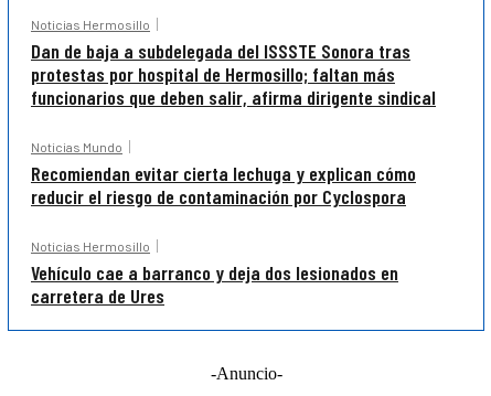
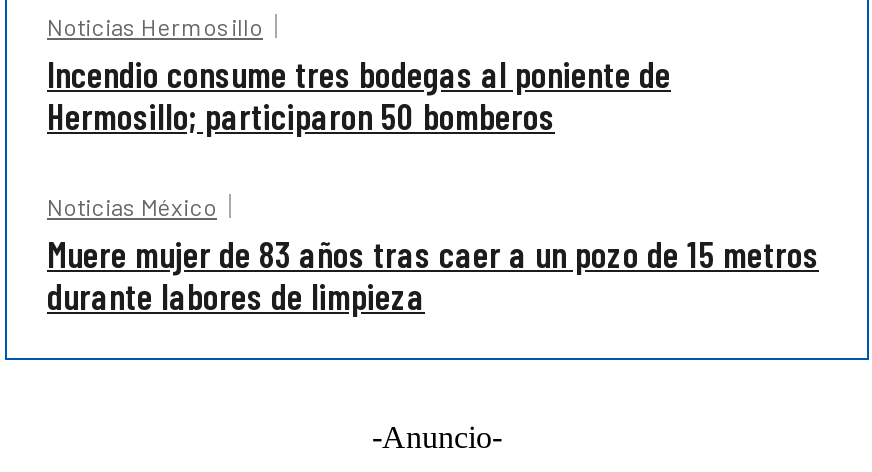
- Dan de baja a subdelegada del ISSSTE Sonora tras
- protestas por hospital de Hermosillo; faltan más
- funcionarios que deben salir, afirma dirigente sindical
- Noticias Mundo
- Recomiendan evitar cierta lechuga y explican cómo
- reducir el riesgo de contaminación por Cyclospora
- Noticias Hermosillo
- Vehículo cae a barranco y deja dos lesionados en
- carretera de Ures
+ Incendio consume tres bodegas al poniente de
+ Hermosillo; participaron 50 bomberos
+ Noticias México
+ Muere mujer de 83 años tras caer a un pozo de 15 metros
+ durante labores de limpieza
